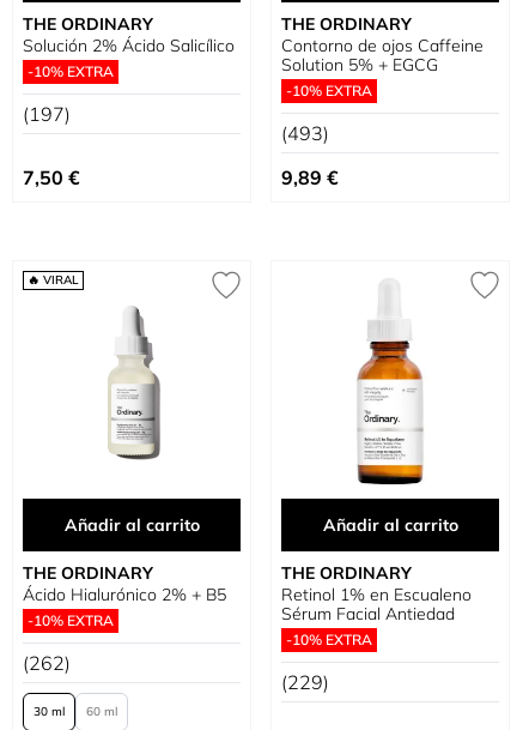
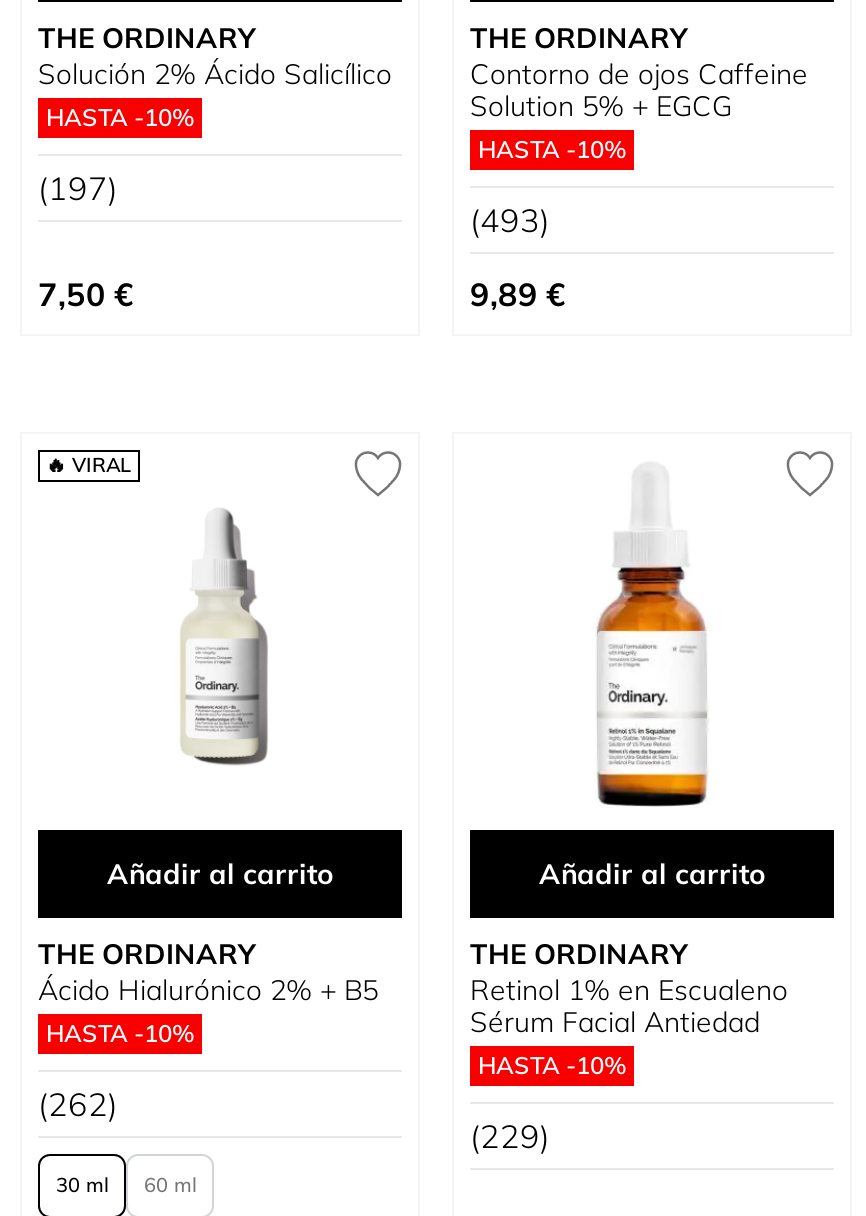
- -10% EXTRA
+ HASTA -10%

- -10% EXTRA
+ HASTA -10%

- -10% EXTRA
+ HASTA -10%

- -10% EXTRA
+ HASTA -10%
